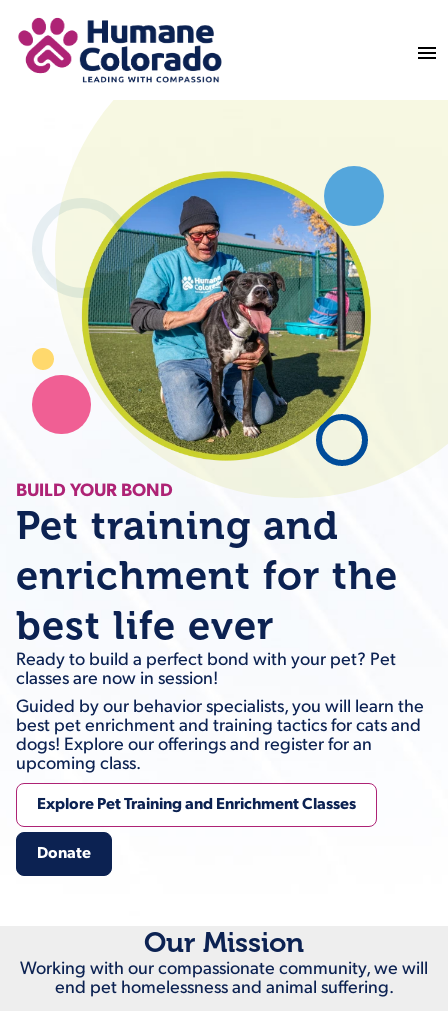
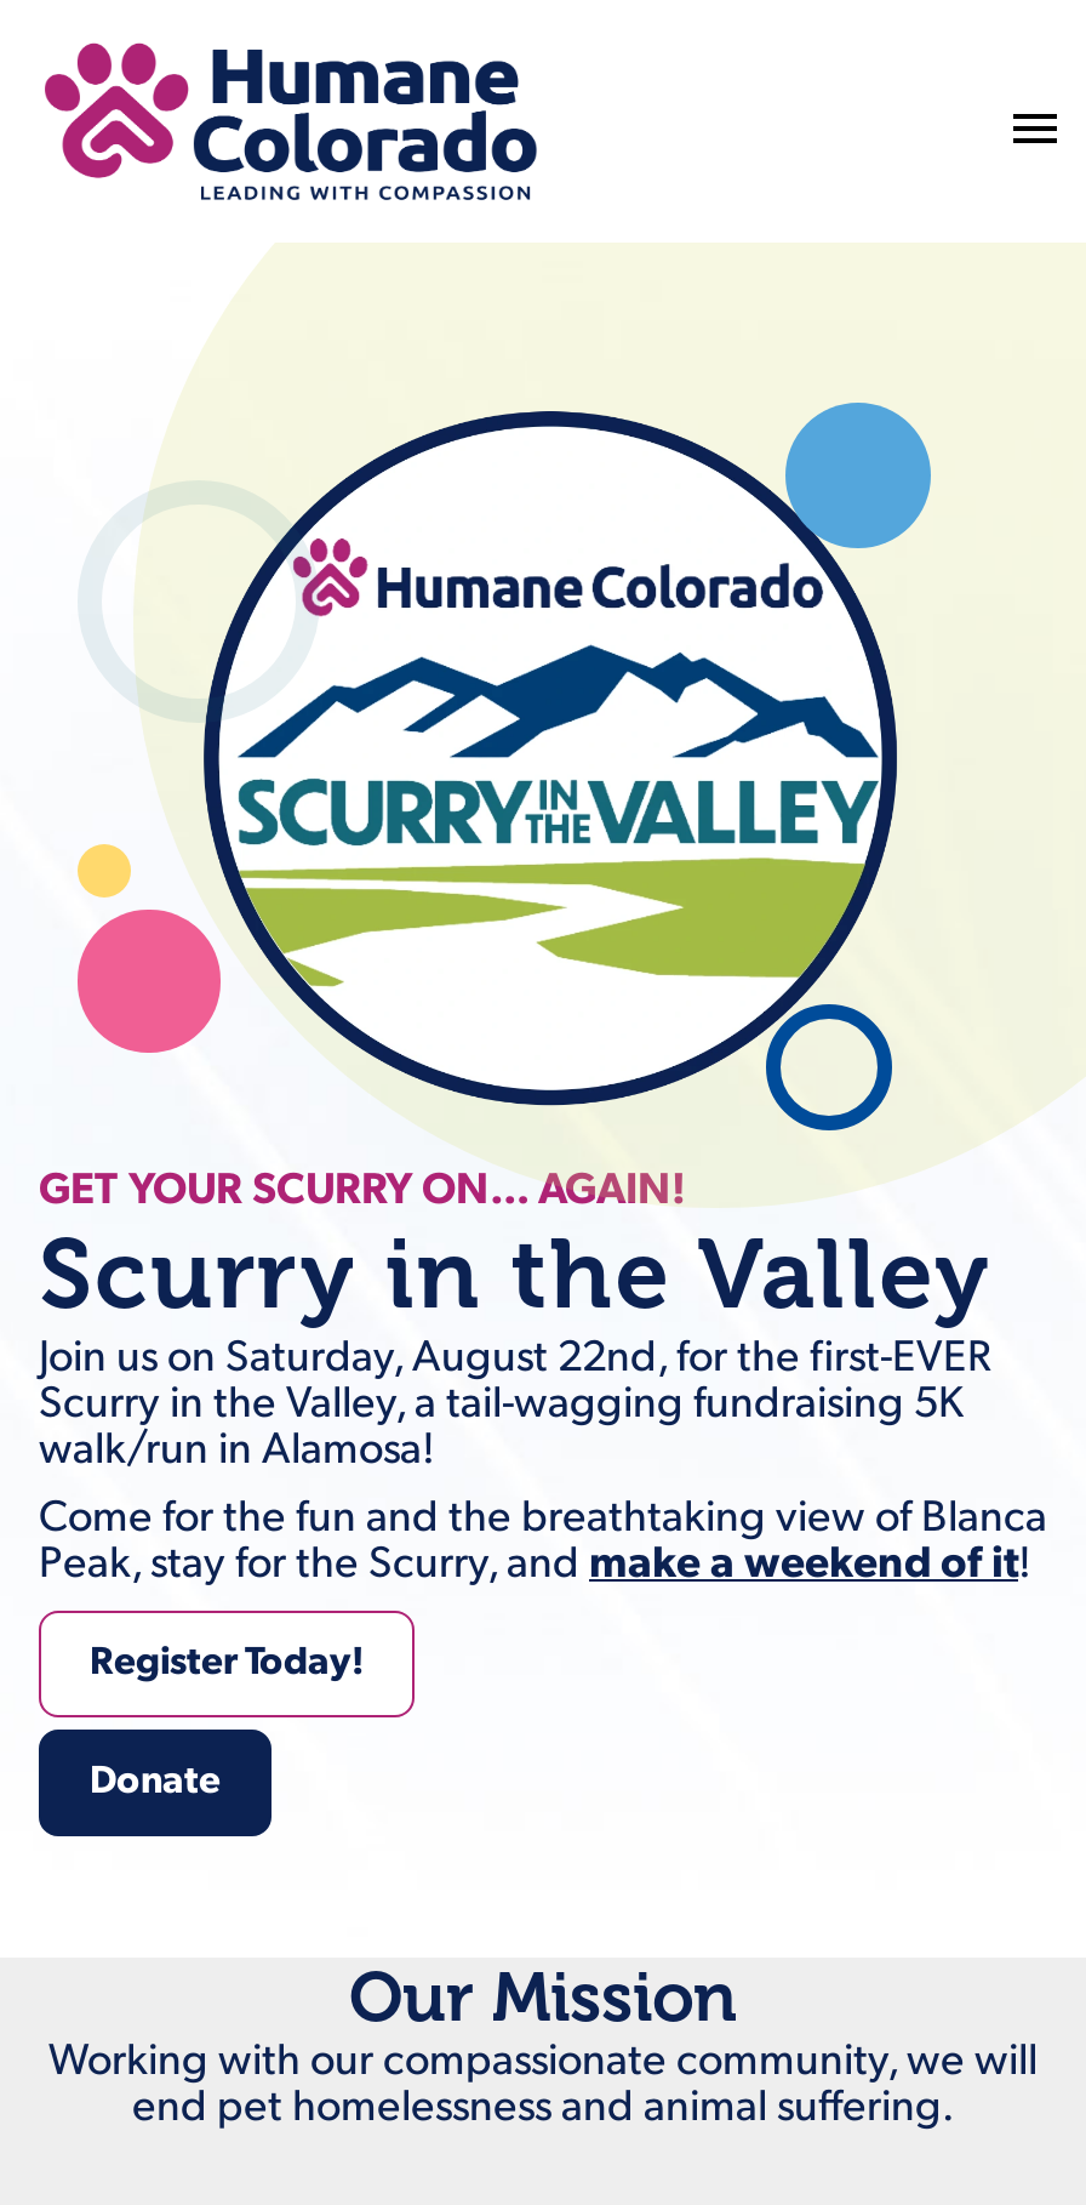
- [image]
+ [image]

- BUILD YOUR BOND
- Pet training and
- enrichment for the
- best life ever
- Ready to build a perfect bond with your pet? Pet
- classes are now in session!
+ GET YOUR SCURRY ON… AGAIN!
+ Scurry in the Valley
+ Join us on Saturday, August 22nd, for the first-EVER
+ Scurry in the Valley, a tail-wagging fundraising 5K
+ walk/run in Alamosa!

- Guided by our behavior specialists, you will learn the
- best pet enrichment and training tactics for cats and
- dogs! Explore our offerings and register for an
- upcoming class.
+ Come for the fun and the breathtaking view of Blanca
+ Peak, stay for the Scurry, and make a weekend of it!

- Explore Pet Training and Enrichment Classes
+ Register Today!
